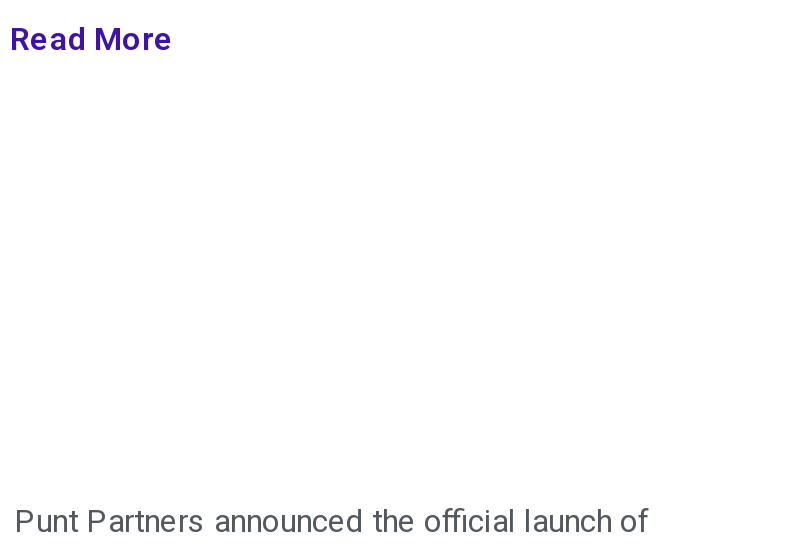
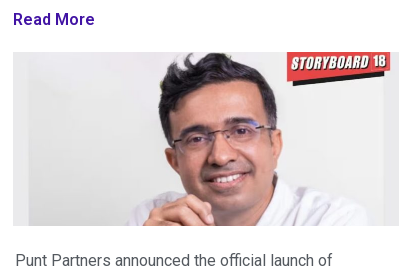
+ [image]
